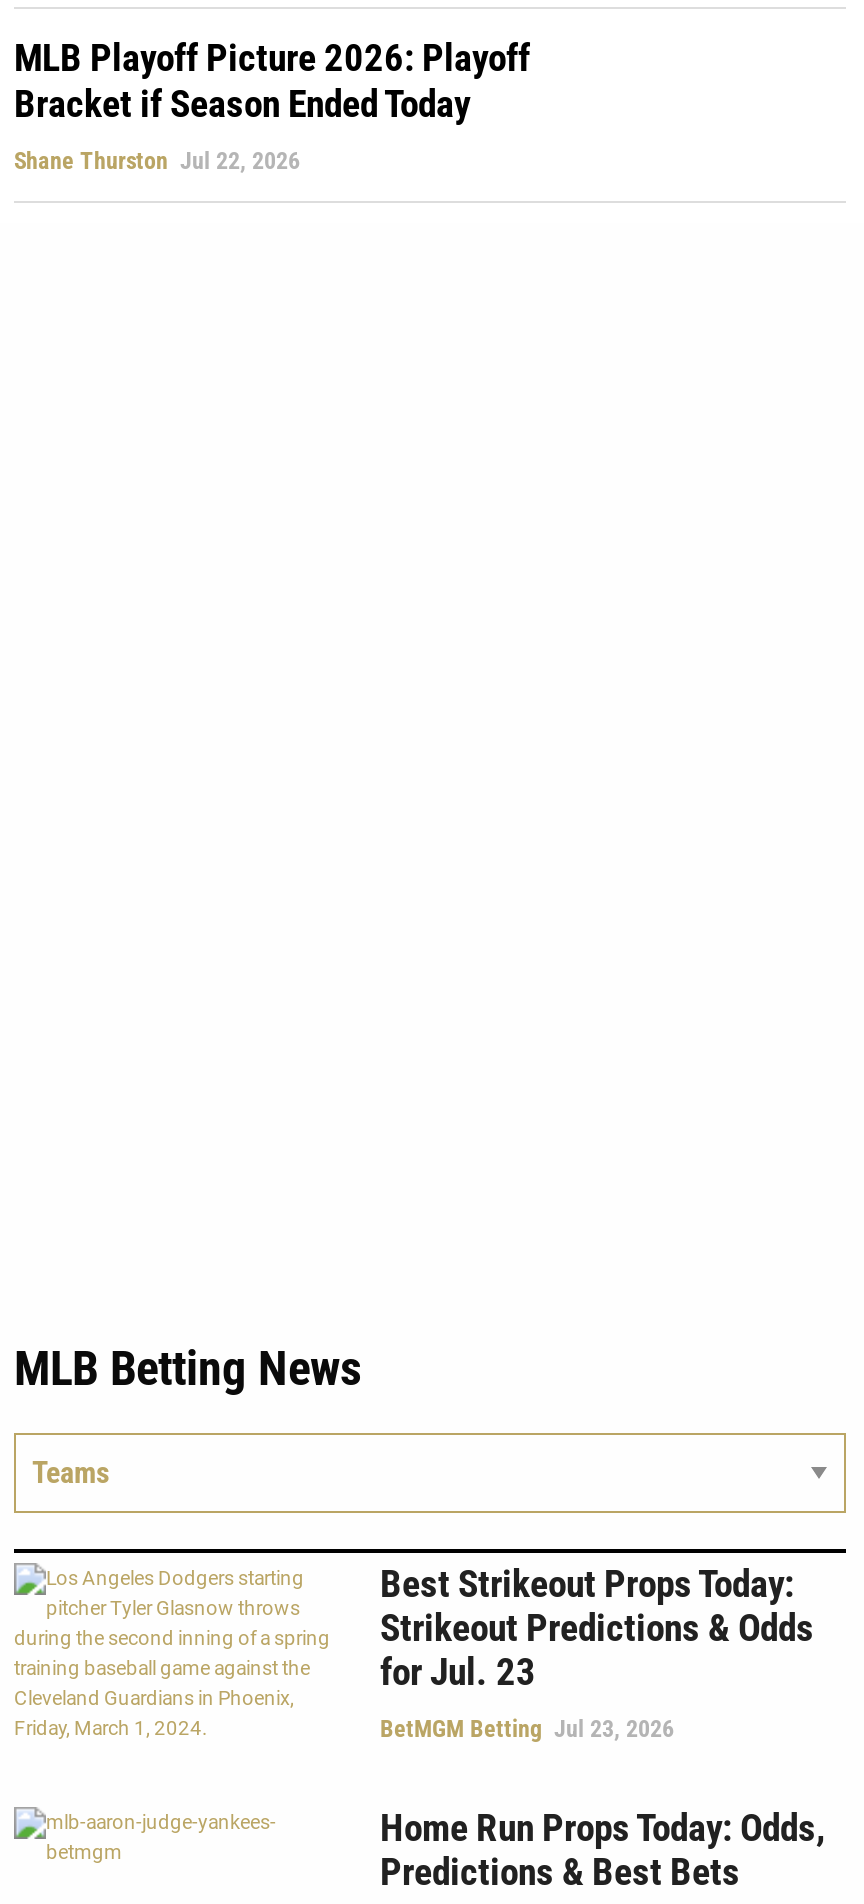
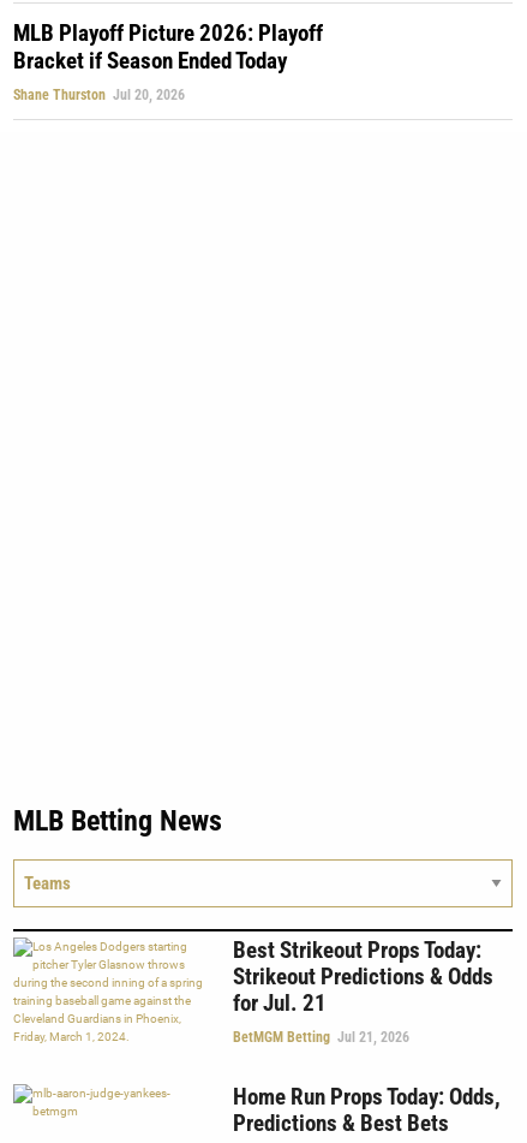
- Shane Thurston Jul 22, 2026
+ Shane Thurston Jul 20, 2026

- for Jul. 23
+ for Jul. 21

- BetMGM Betting Jul 23, 2026
+ BetMGM Betting Jul 21, 2026
